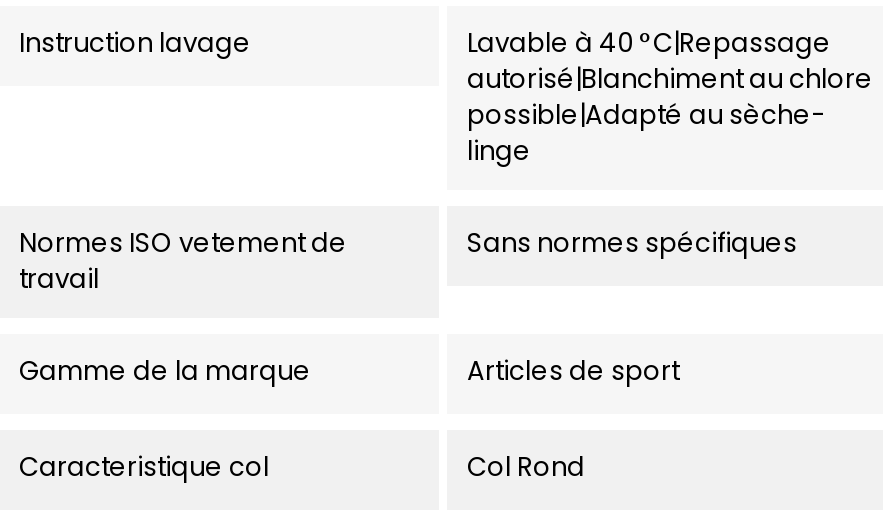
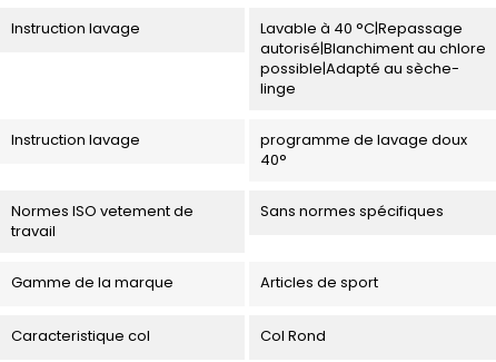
+ Instruction lavage
+ programme de lavage doux
+ 40°
